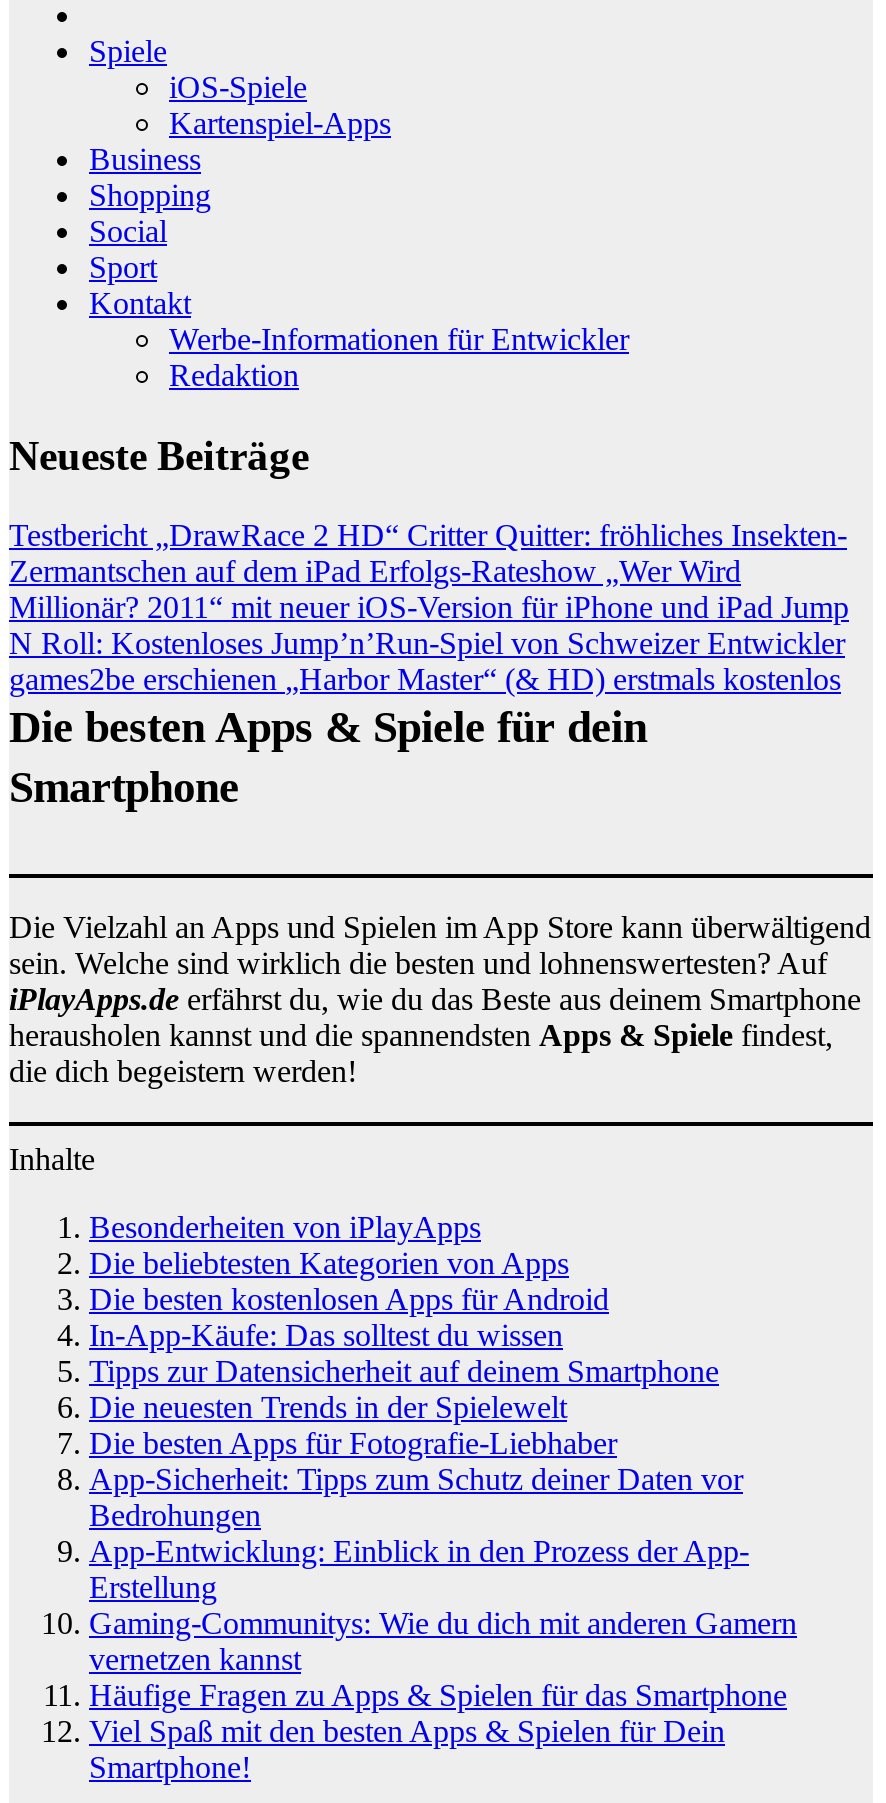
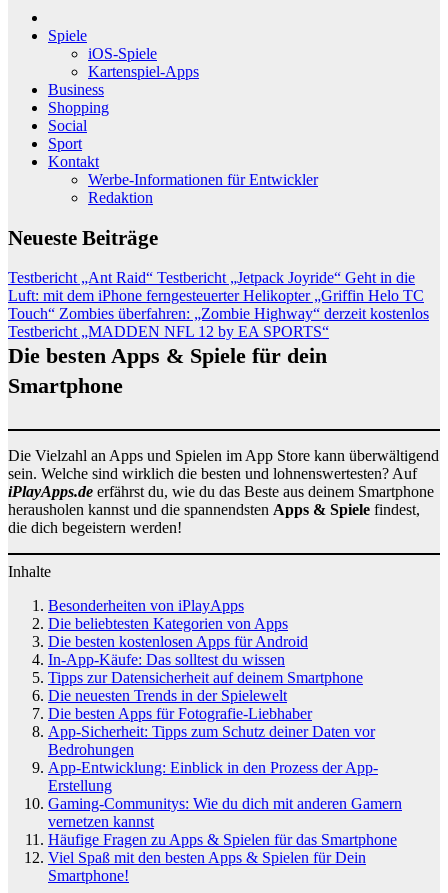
- Testbericht „DrawRace 2 HD“ Critter Quitter: fröhliches Insekten-
- Zermantschen auf dem iPad Erfolgs-Rateshow „Wer Wird
- Millionär? 2011“ mit neuer iOS-Version für iPhone und iPad Jump
- N Roll: Kostenloses Jump’n’Run-Spiel von Schweizer Entwickler
- games2be erschienen „Harbor Master“ (& HD) erstmals kostenlos
+ Testbericht „Ant Raid“ Testbericht „Jetpack Joyride“ Geht in die
+ Luft: mit dem iPhone ferngesteuerter Helikopter „Griffin Helo TC
+ Touch“ Zombies überfahren: „Zombie Highway“ derzeit kostenlos
+ Testbericht „MADDEN NFL 12 by EA SPORTS“
